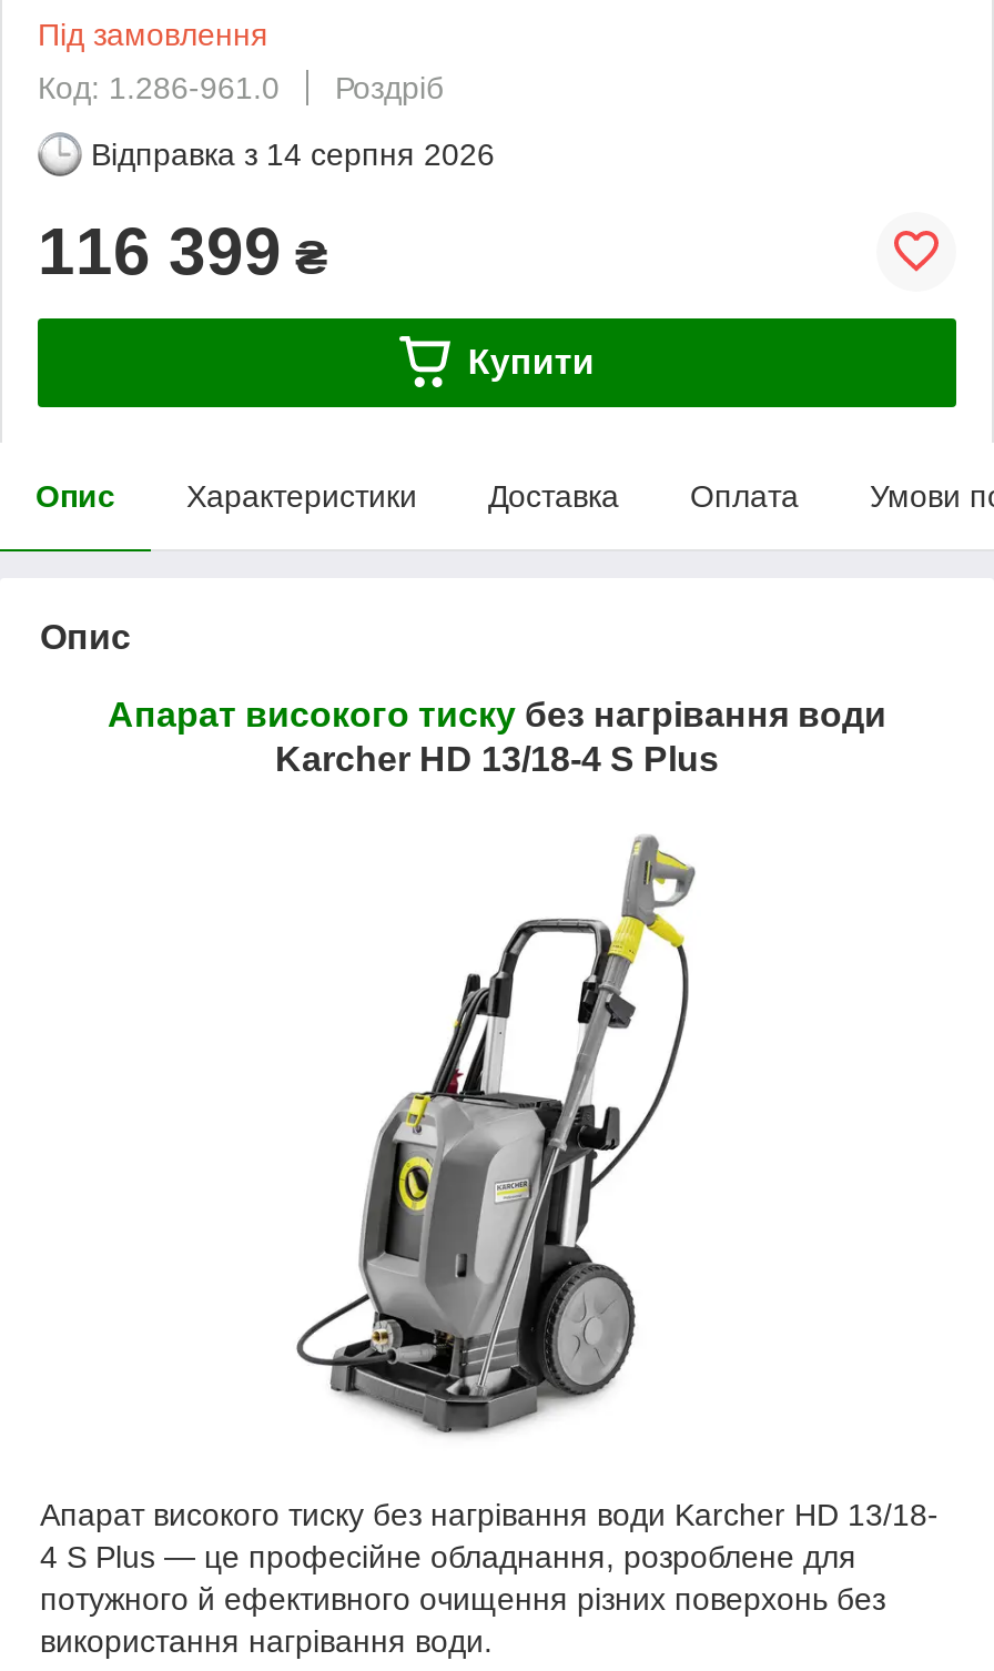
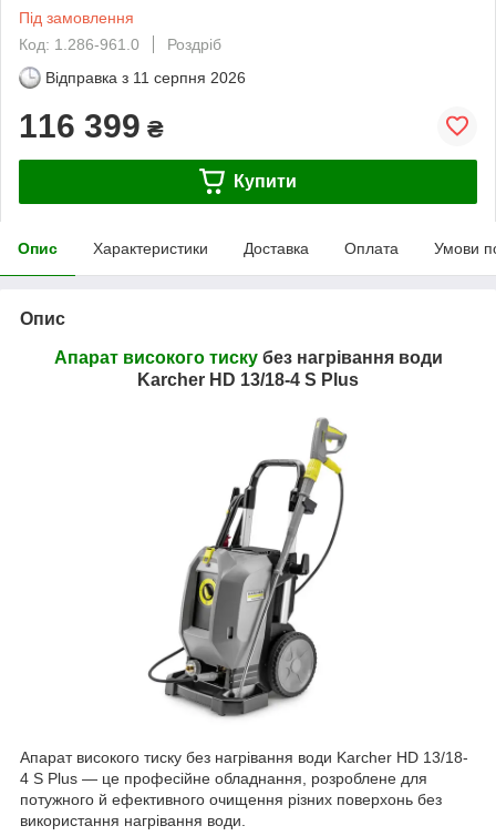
- Відправка з 14 серпня 2026
+ Відправка з 11 серпня 2026
